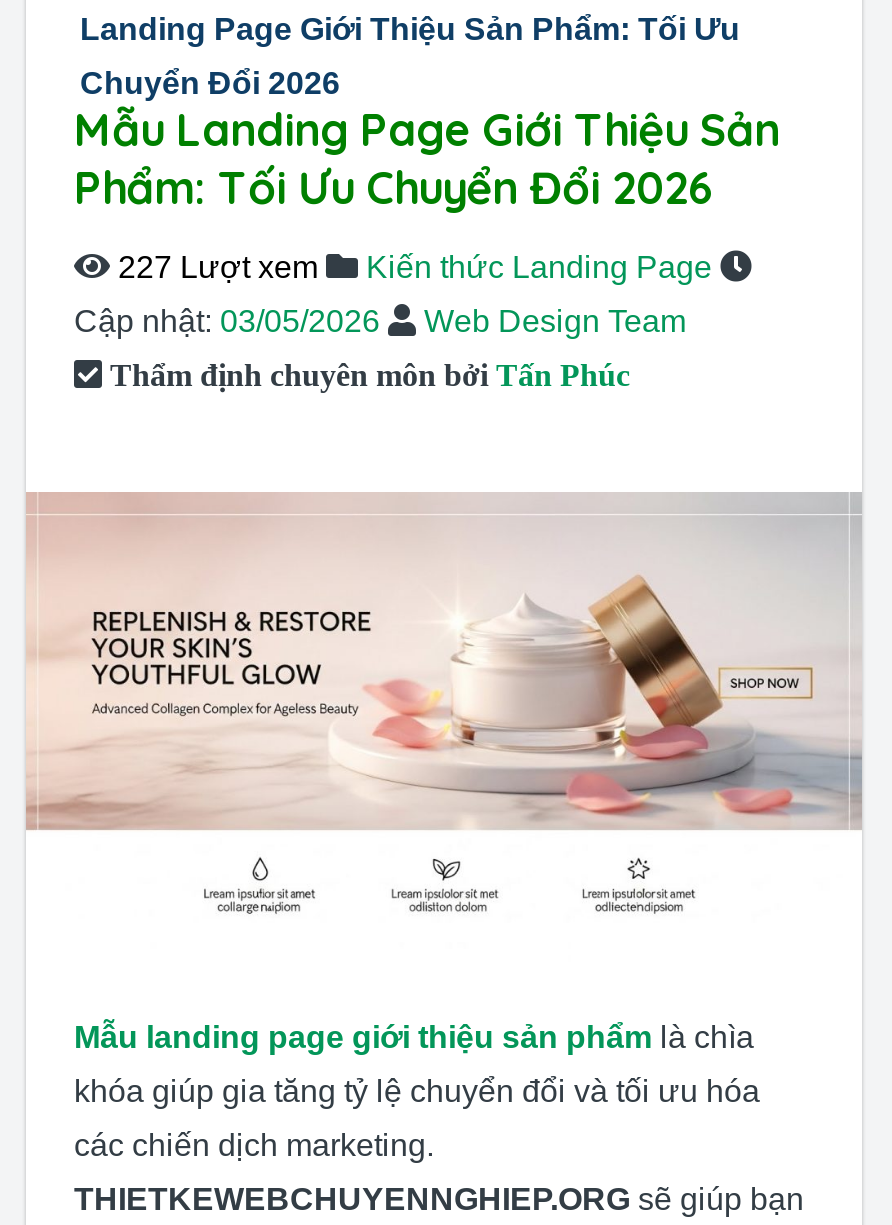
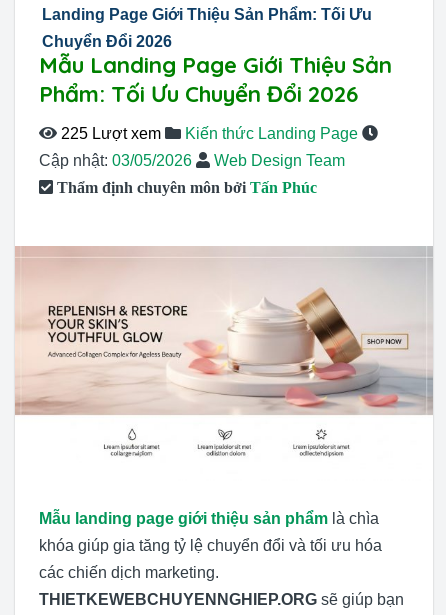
- 227 Lượt xem Kiến thức Landing Page
+ 225 Lượt xem Kiến thức Landing Page
